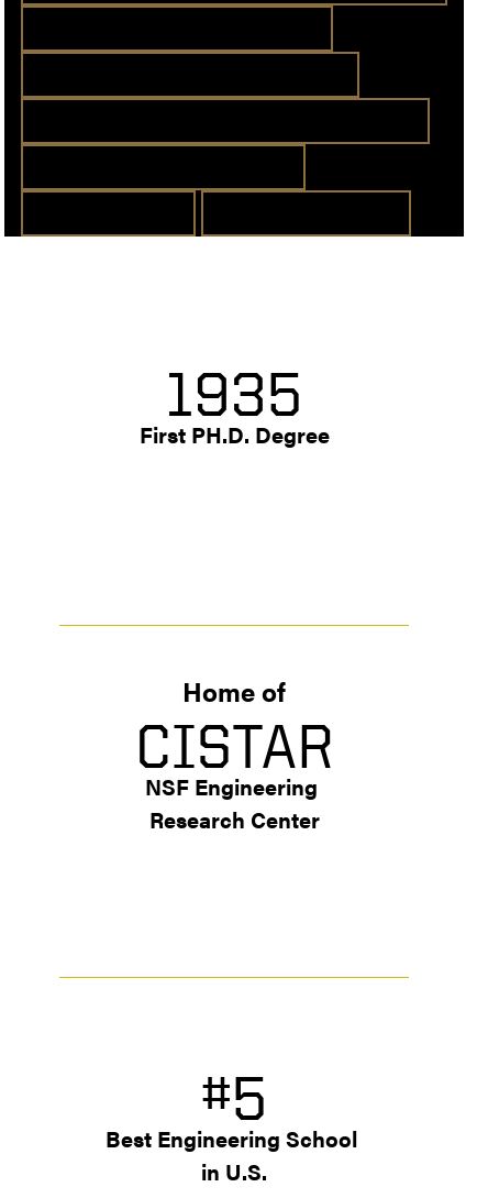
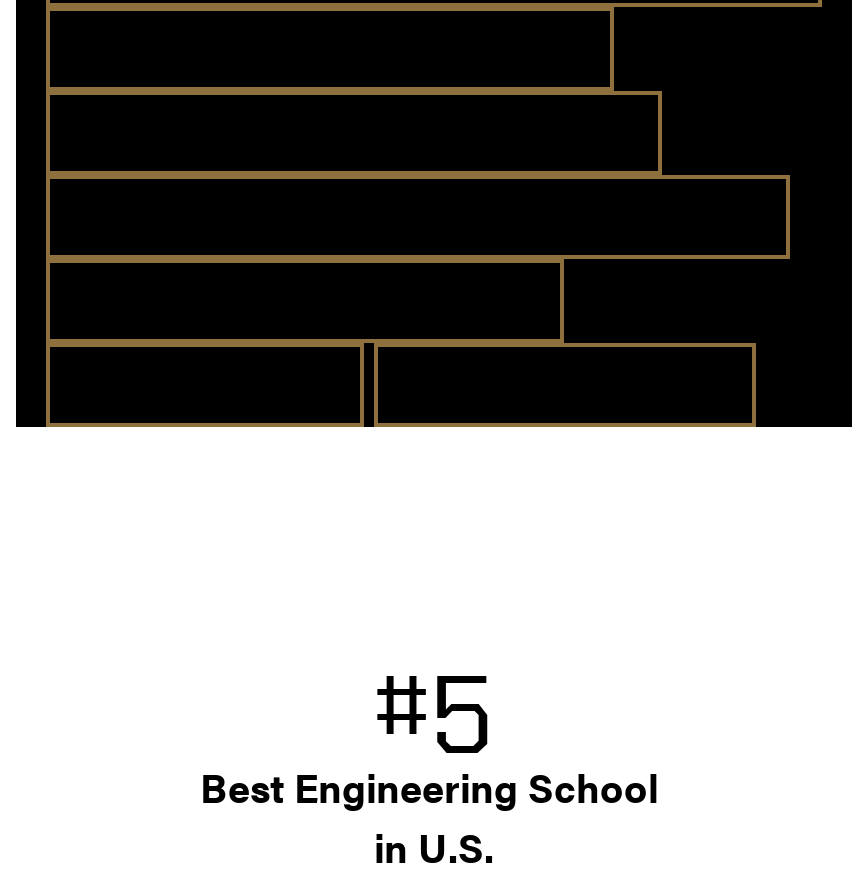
- 1935
- First PH.D. Degree

- Home of
- CISTAR
- NSF Engineering
- Research Center
